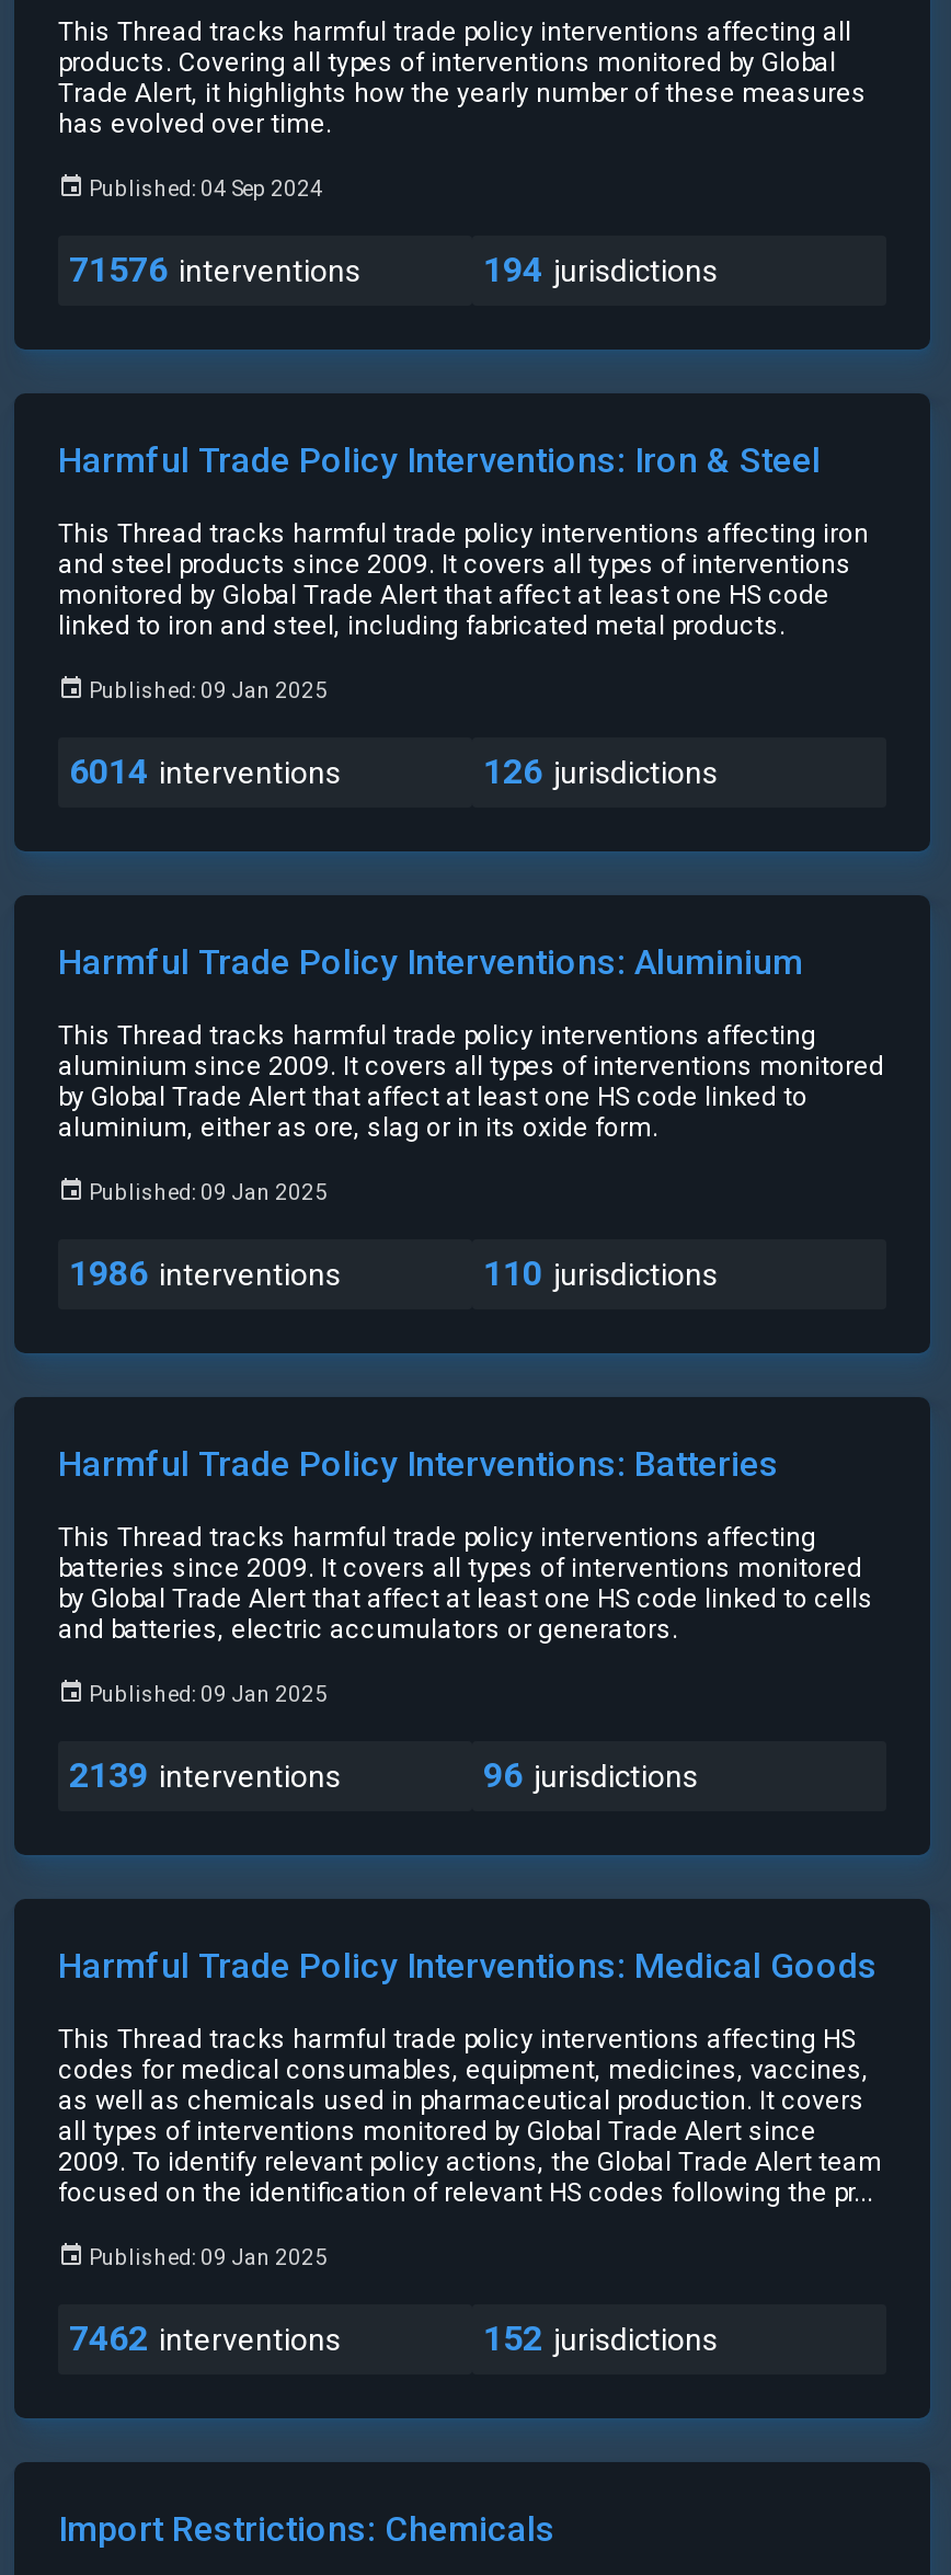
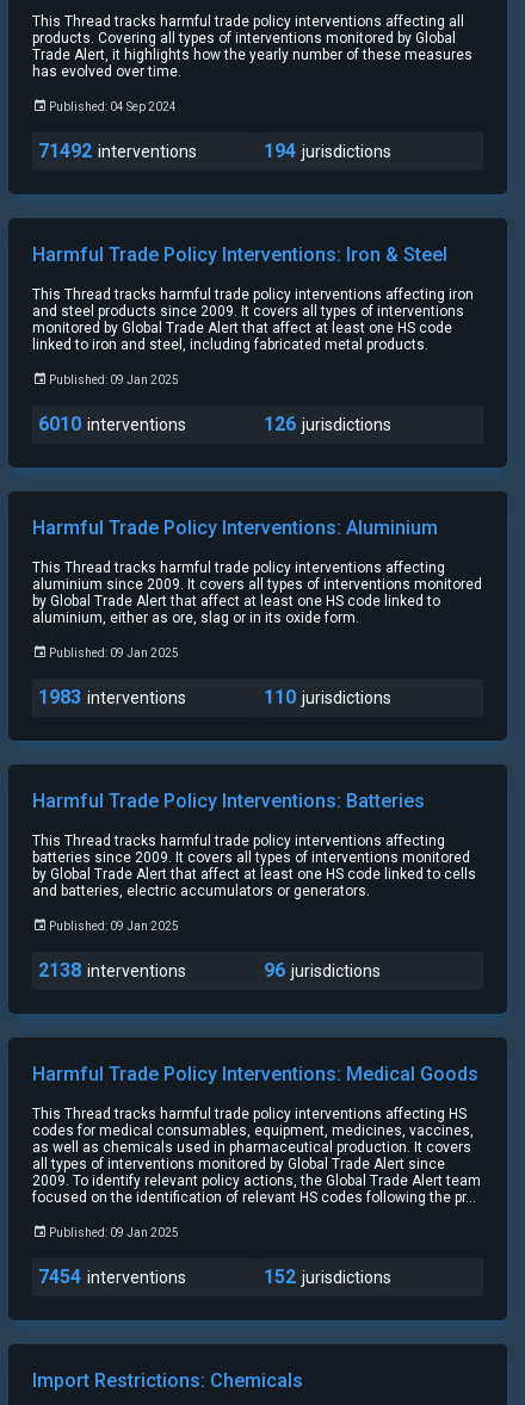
- 71576 interventions
+ 71492 interventions

- 6014 interventions
+ 6010 interventions

- 1986 interventions
+ 1983 interventions

- 2139 interventions
+ 2138 interventions

- 7462 interventions
+ 7454 interventions
